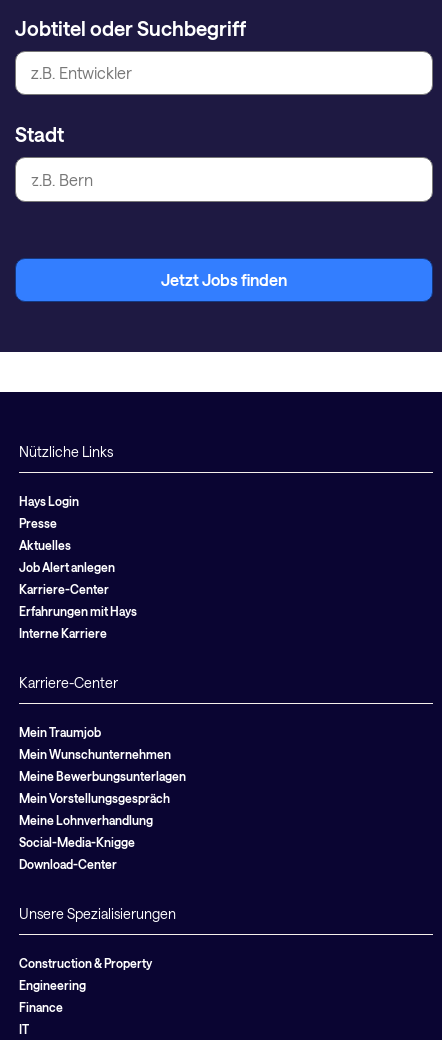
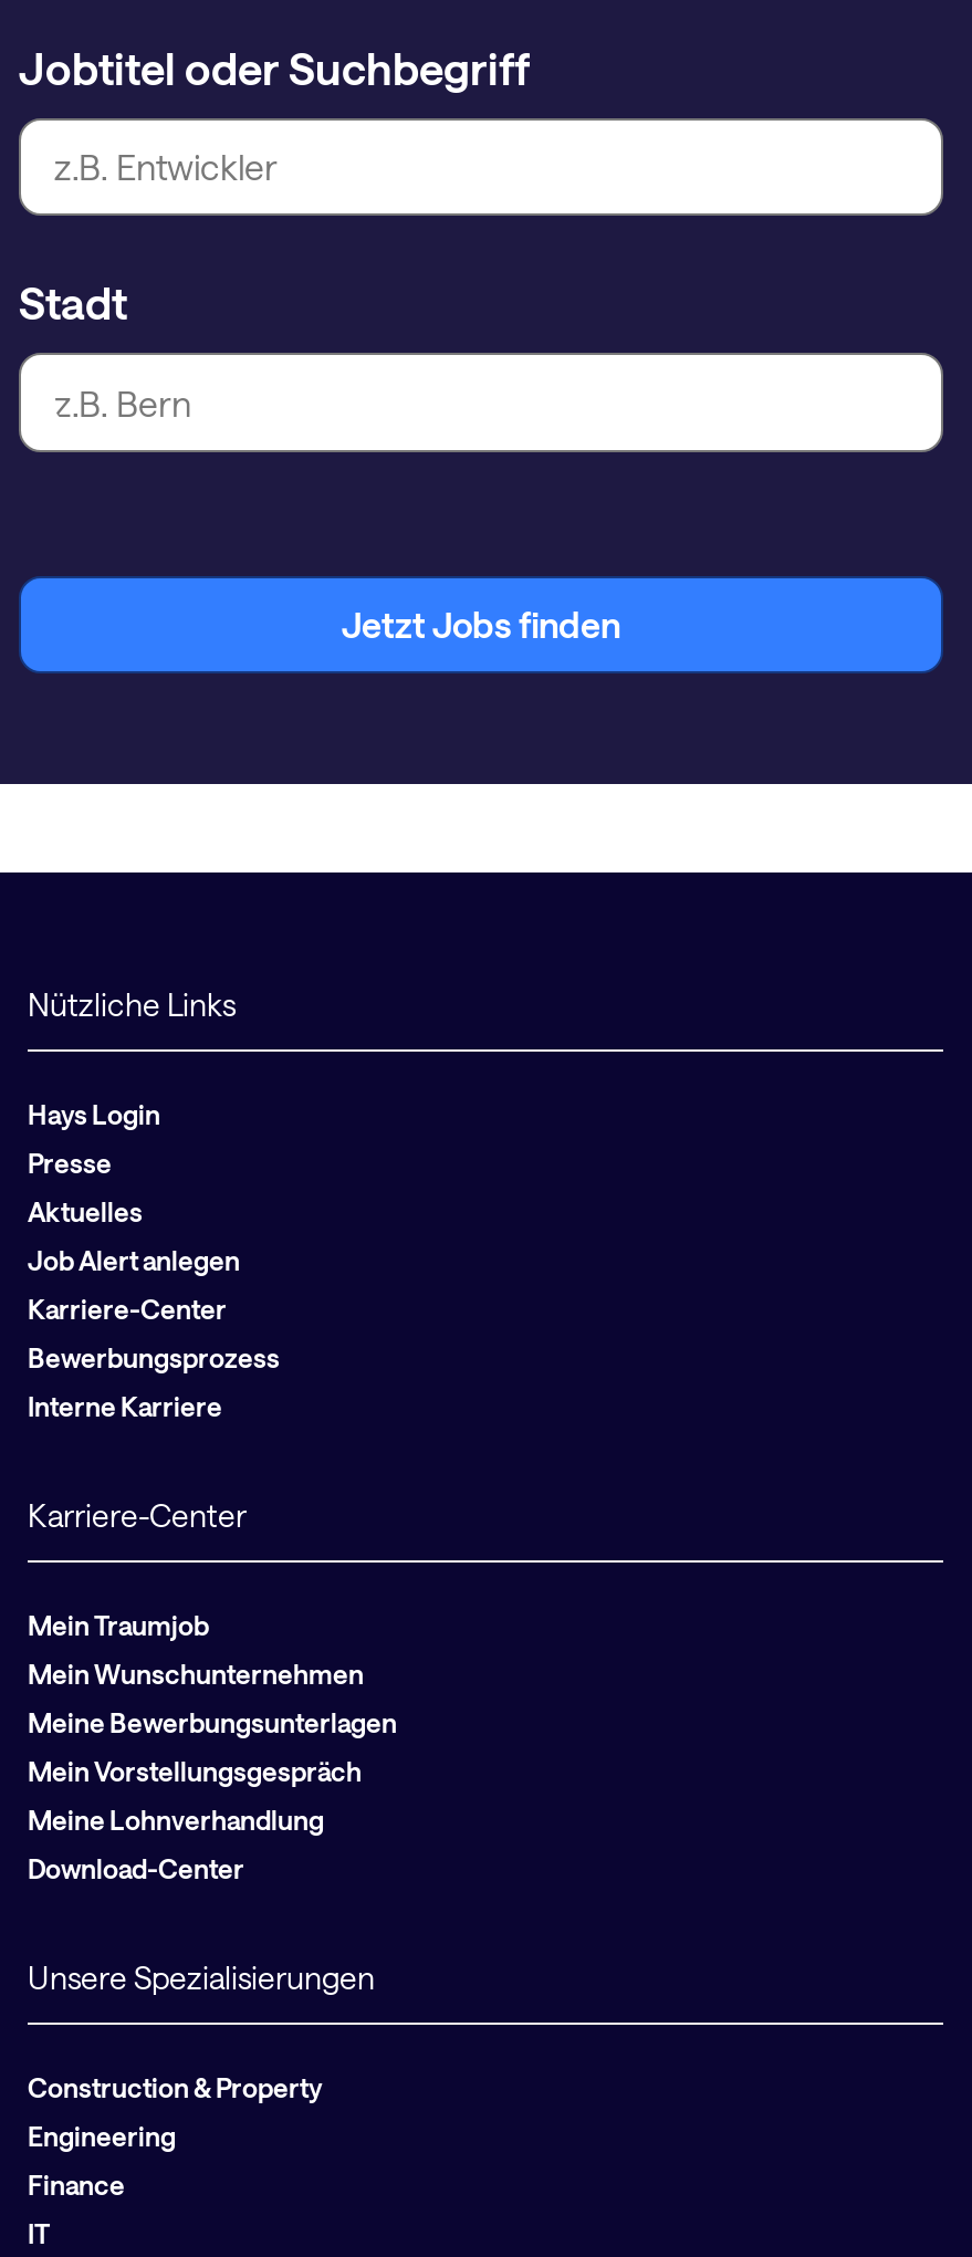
- Erfahrungen mit Hays
+ Bewerbungsprozess

- Social-Media-Knigge
